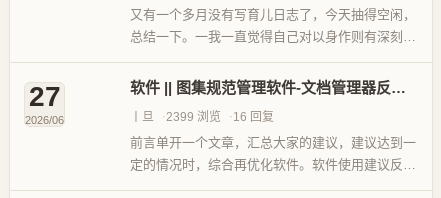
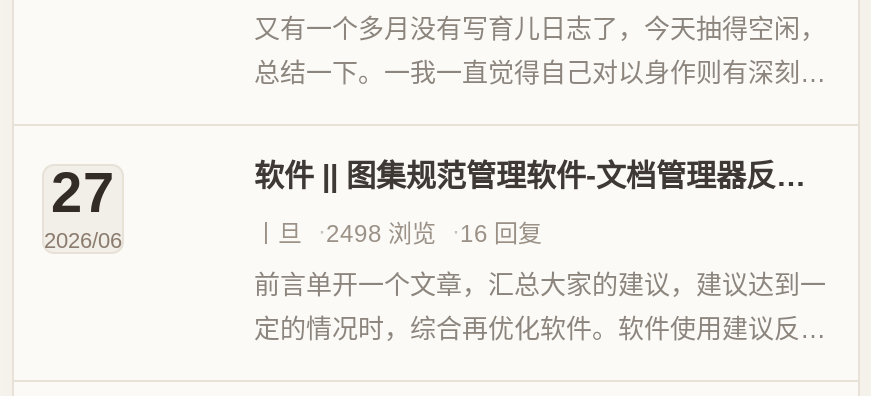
- 2399 浏览
+ 2498 浏览
